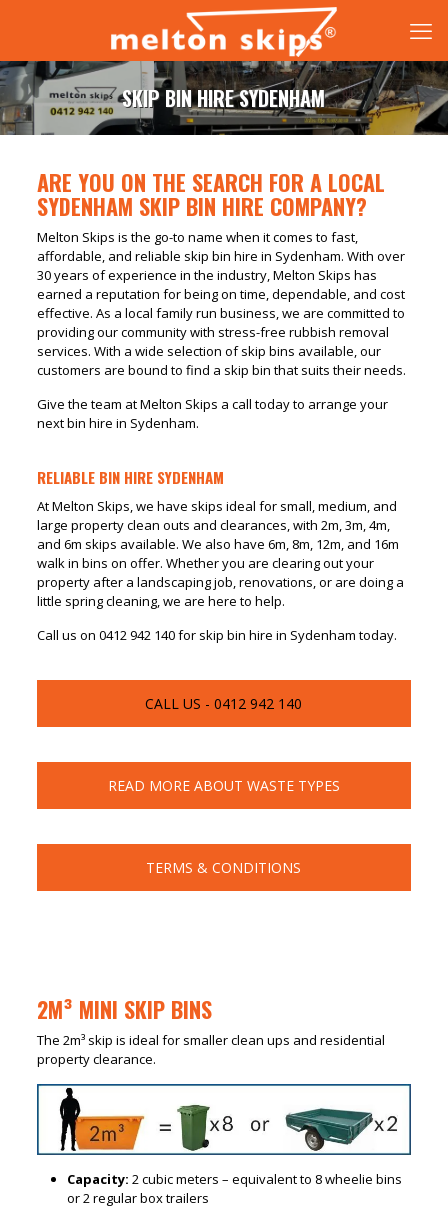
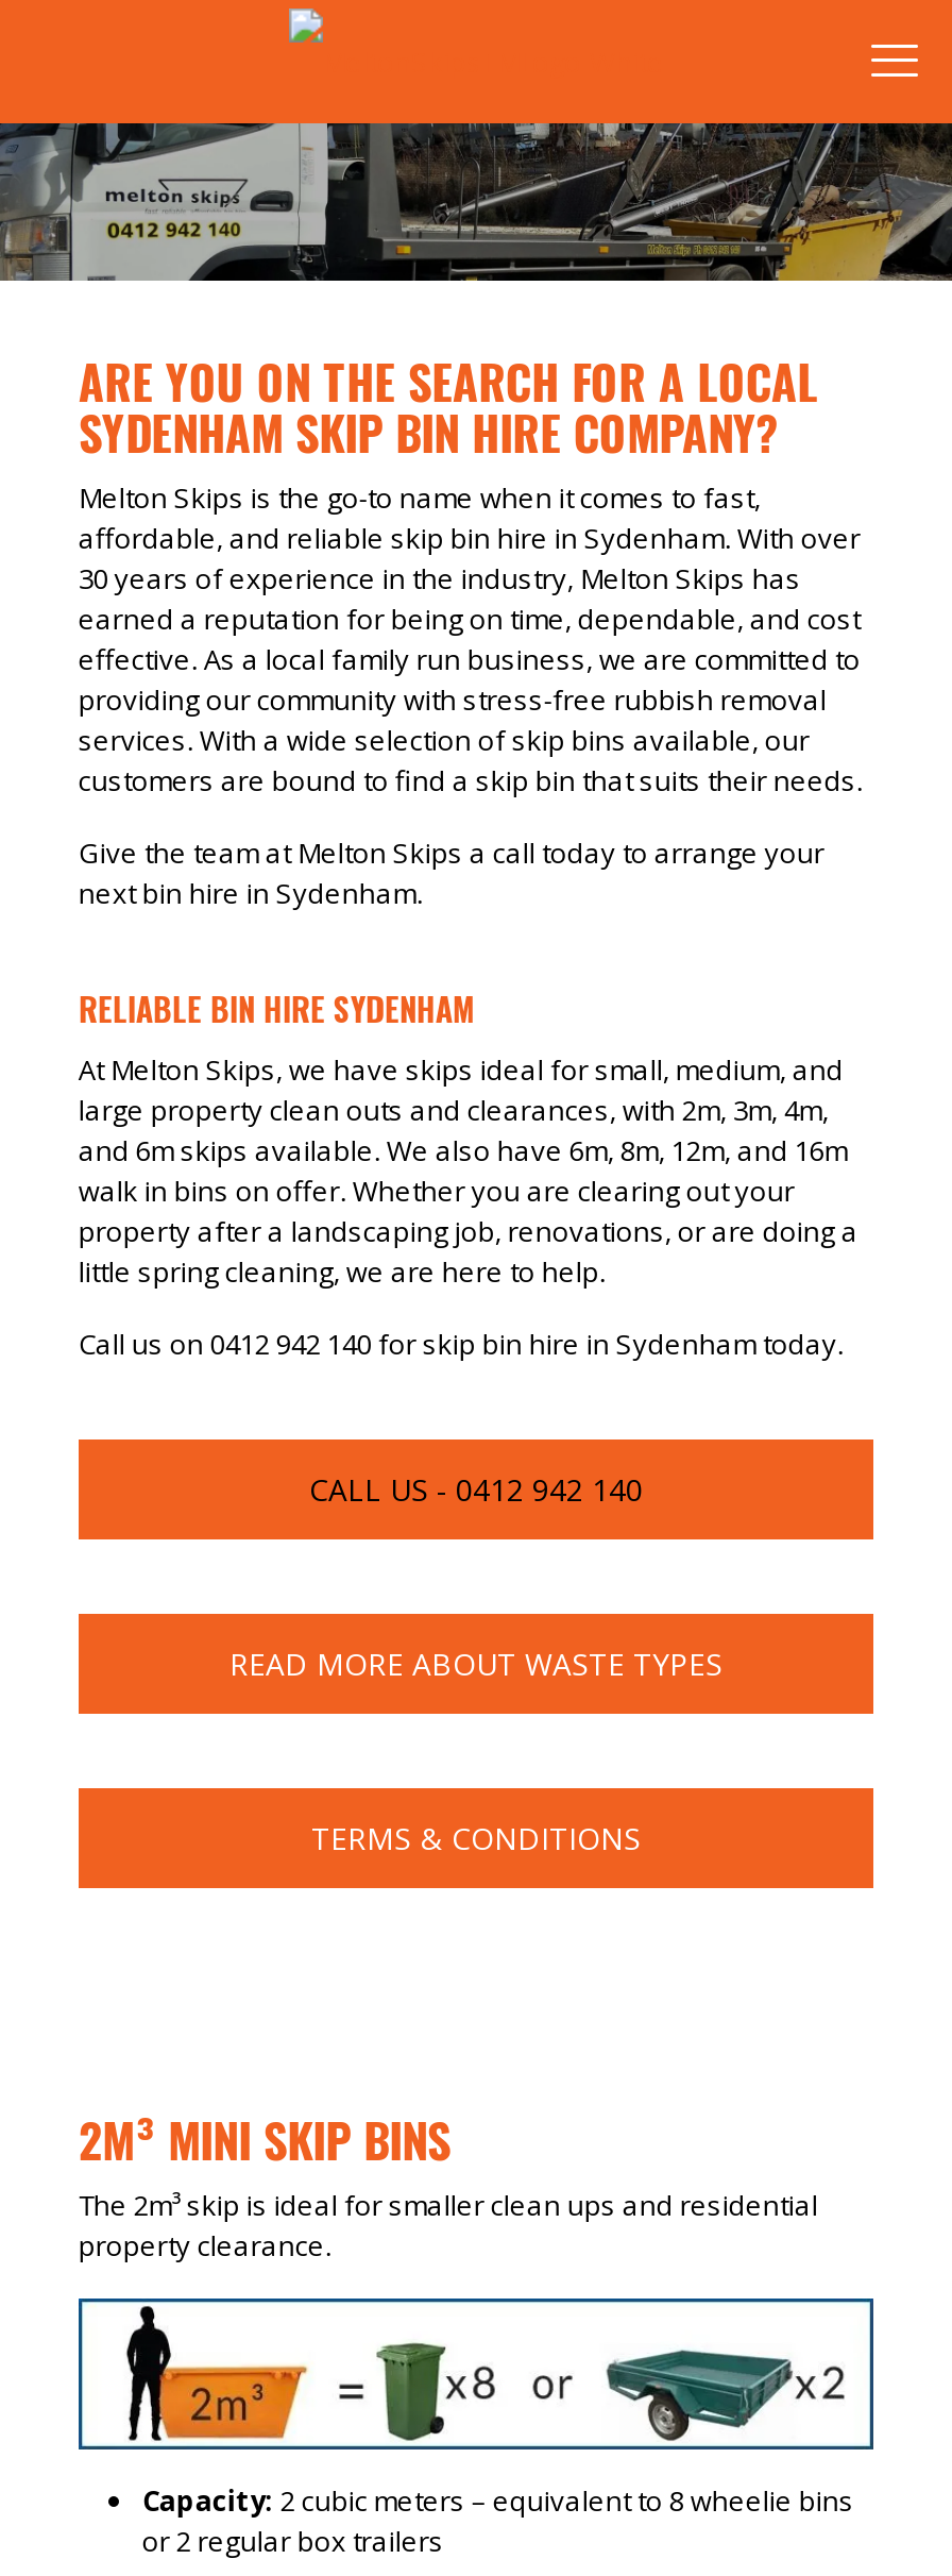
- [image]
- SKIP BIN HIRE SYDENHAM
